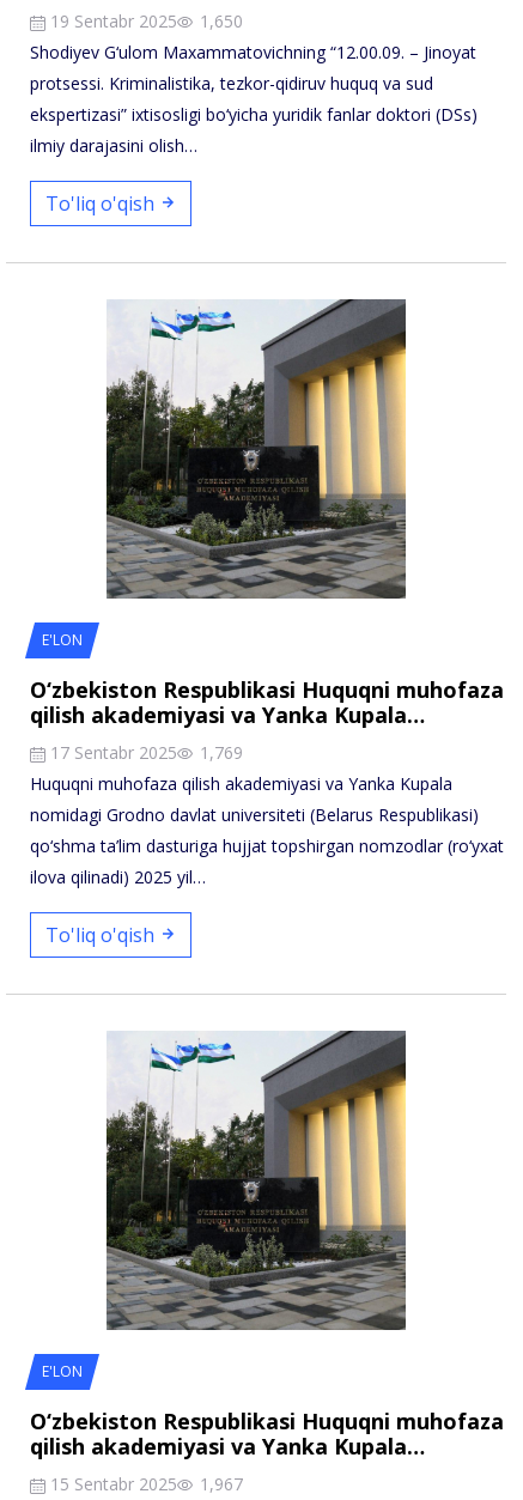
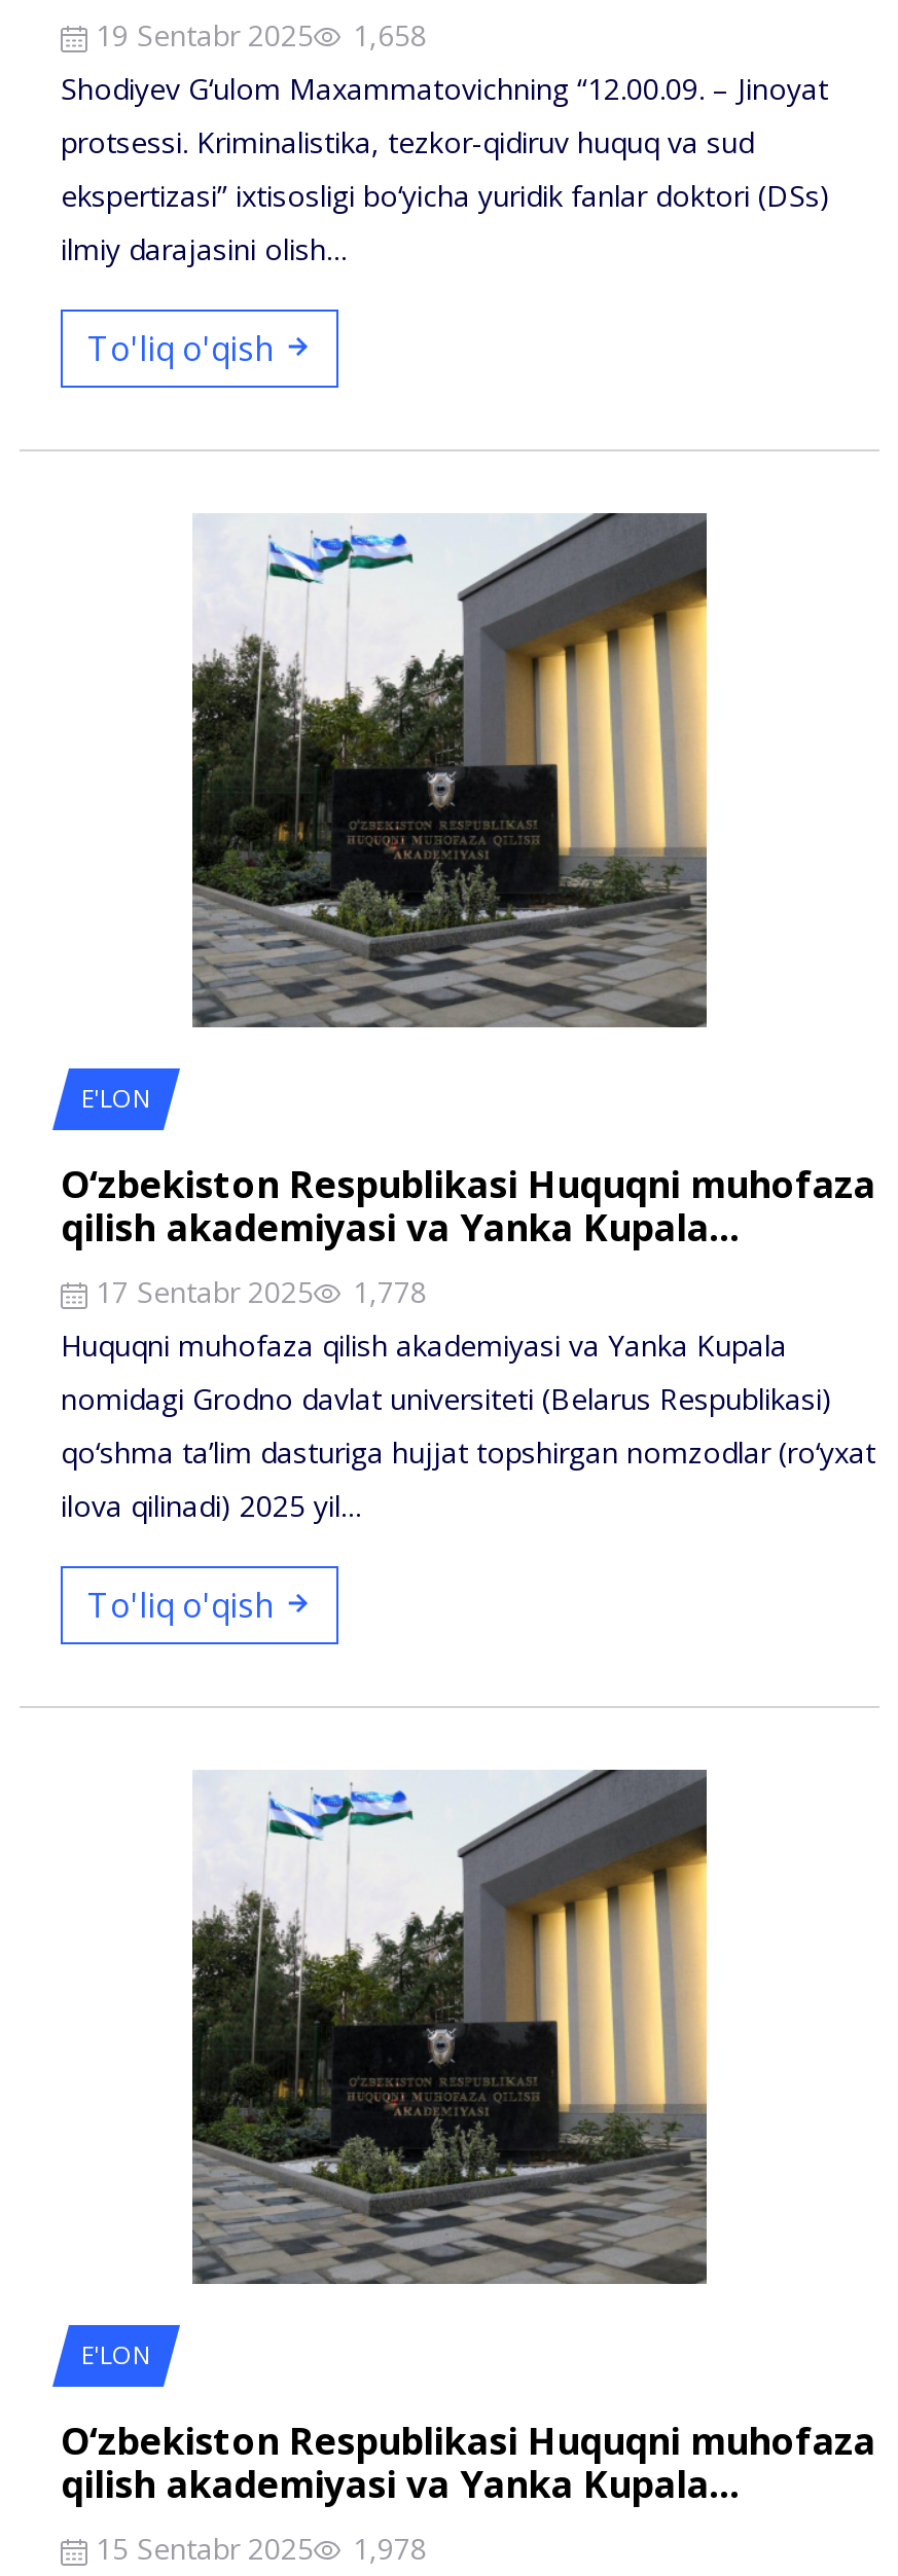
- 19 Sentabr 2025 1,650
+ 19 Sentabr 2025 1,658

- 17 Sentabr 2025 1,769
+ 17 Sentabr 2025 1,778

- 15 Sentabr 2025 1,967
+ 15 Sentabr 2025 1,978
